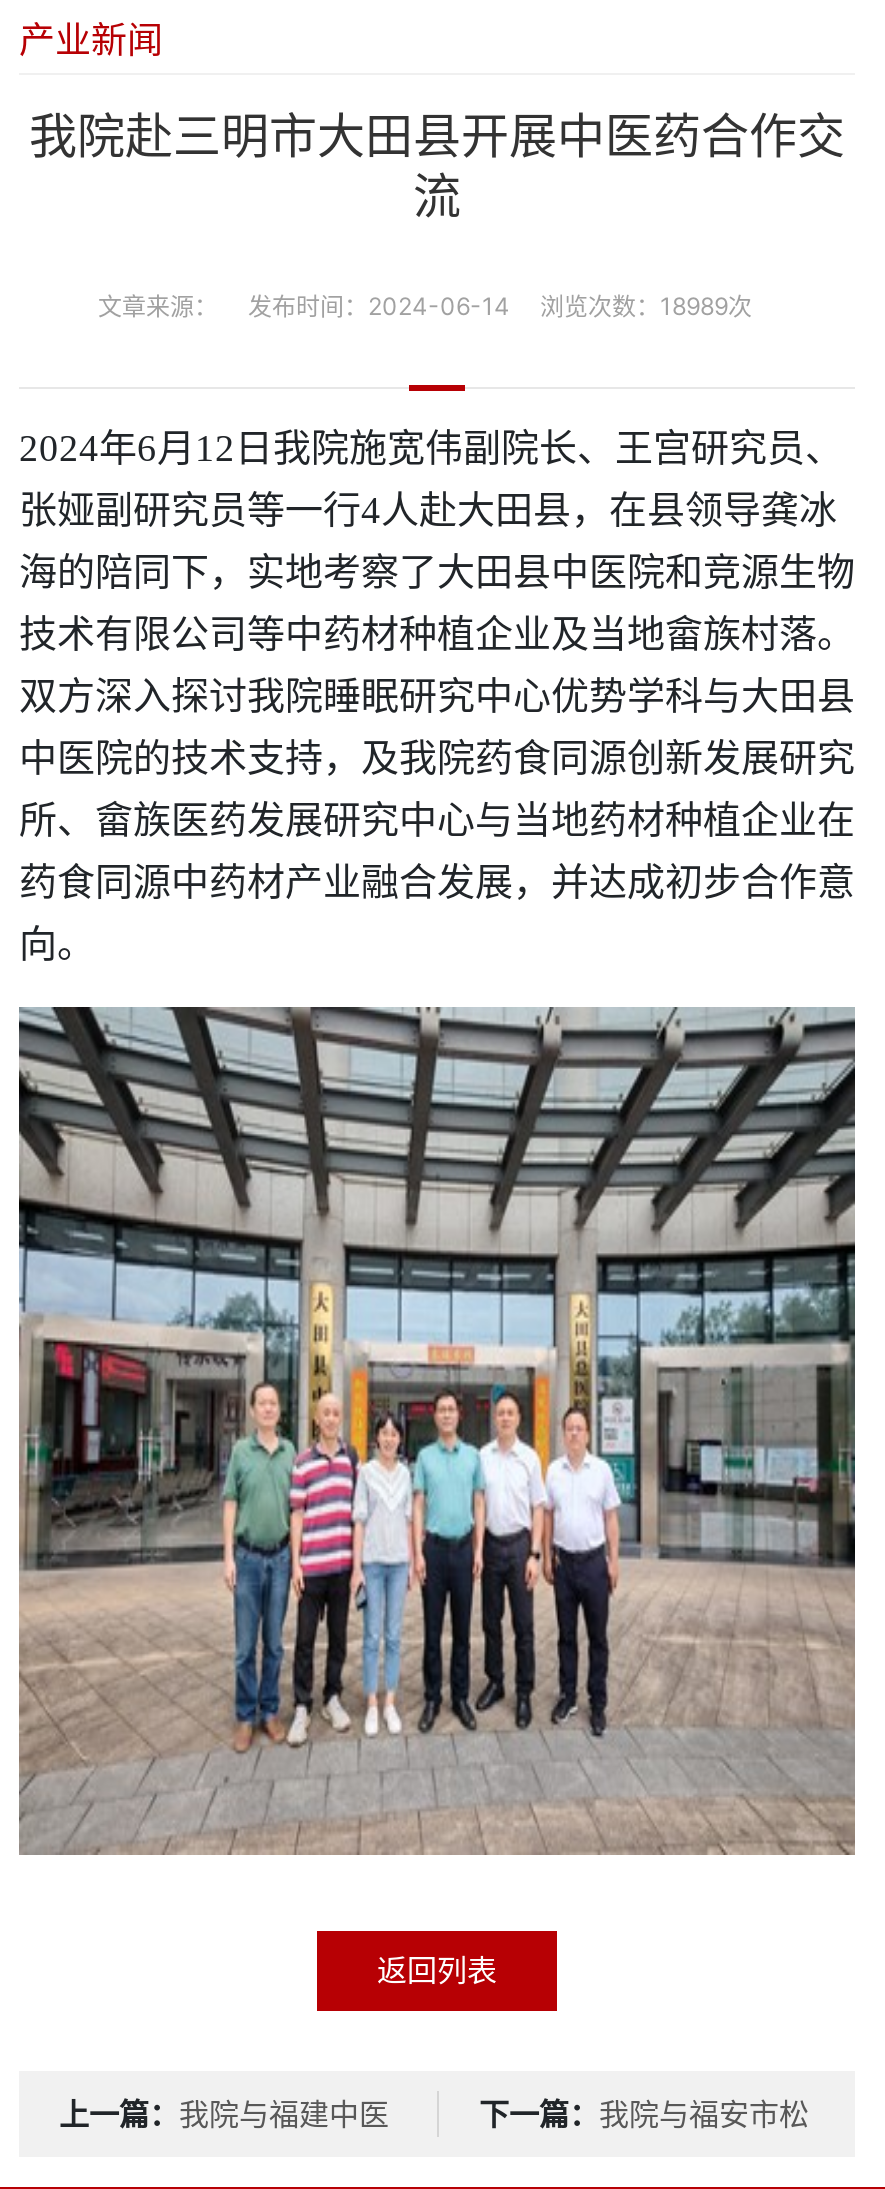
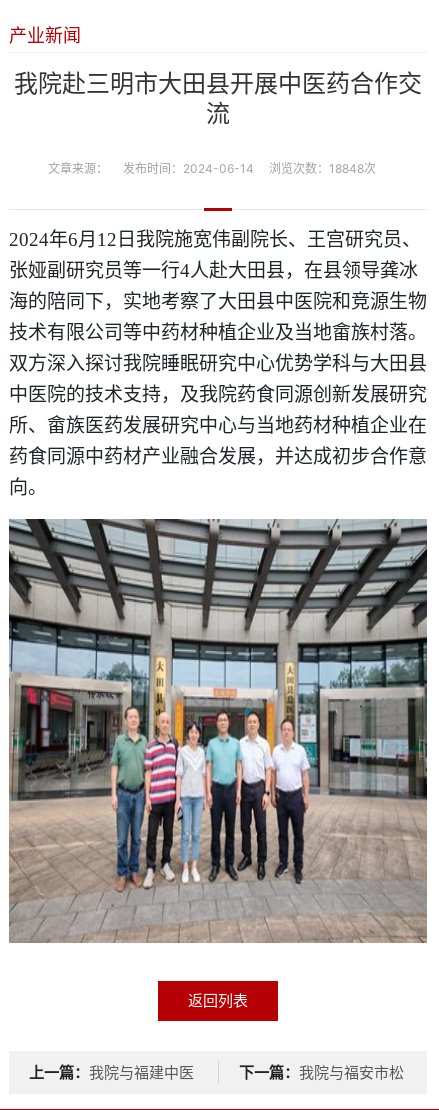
- 文章来源： 发布时间：2024-06-14 浏览次数：18989次
+ 文章来源： 发布时间：2024-06-14 浏览次数：18848次
